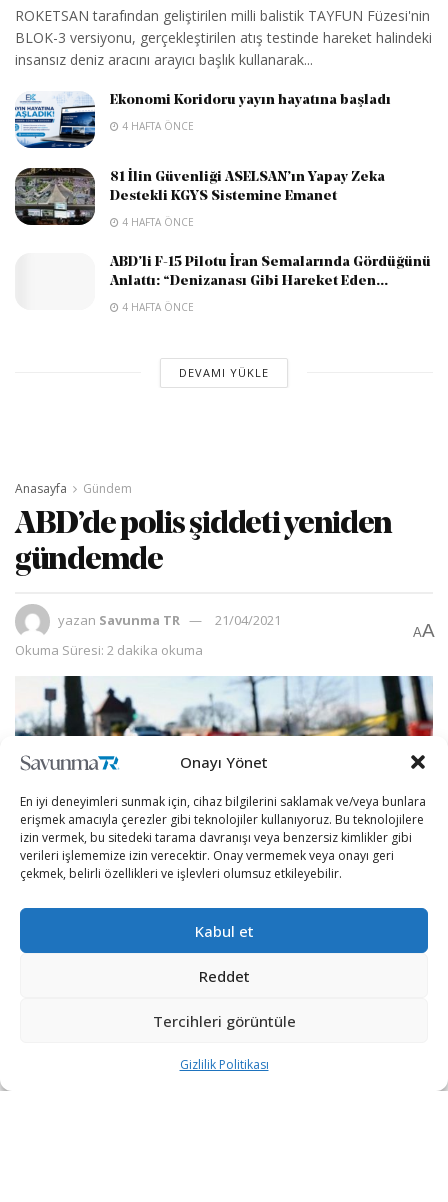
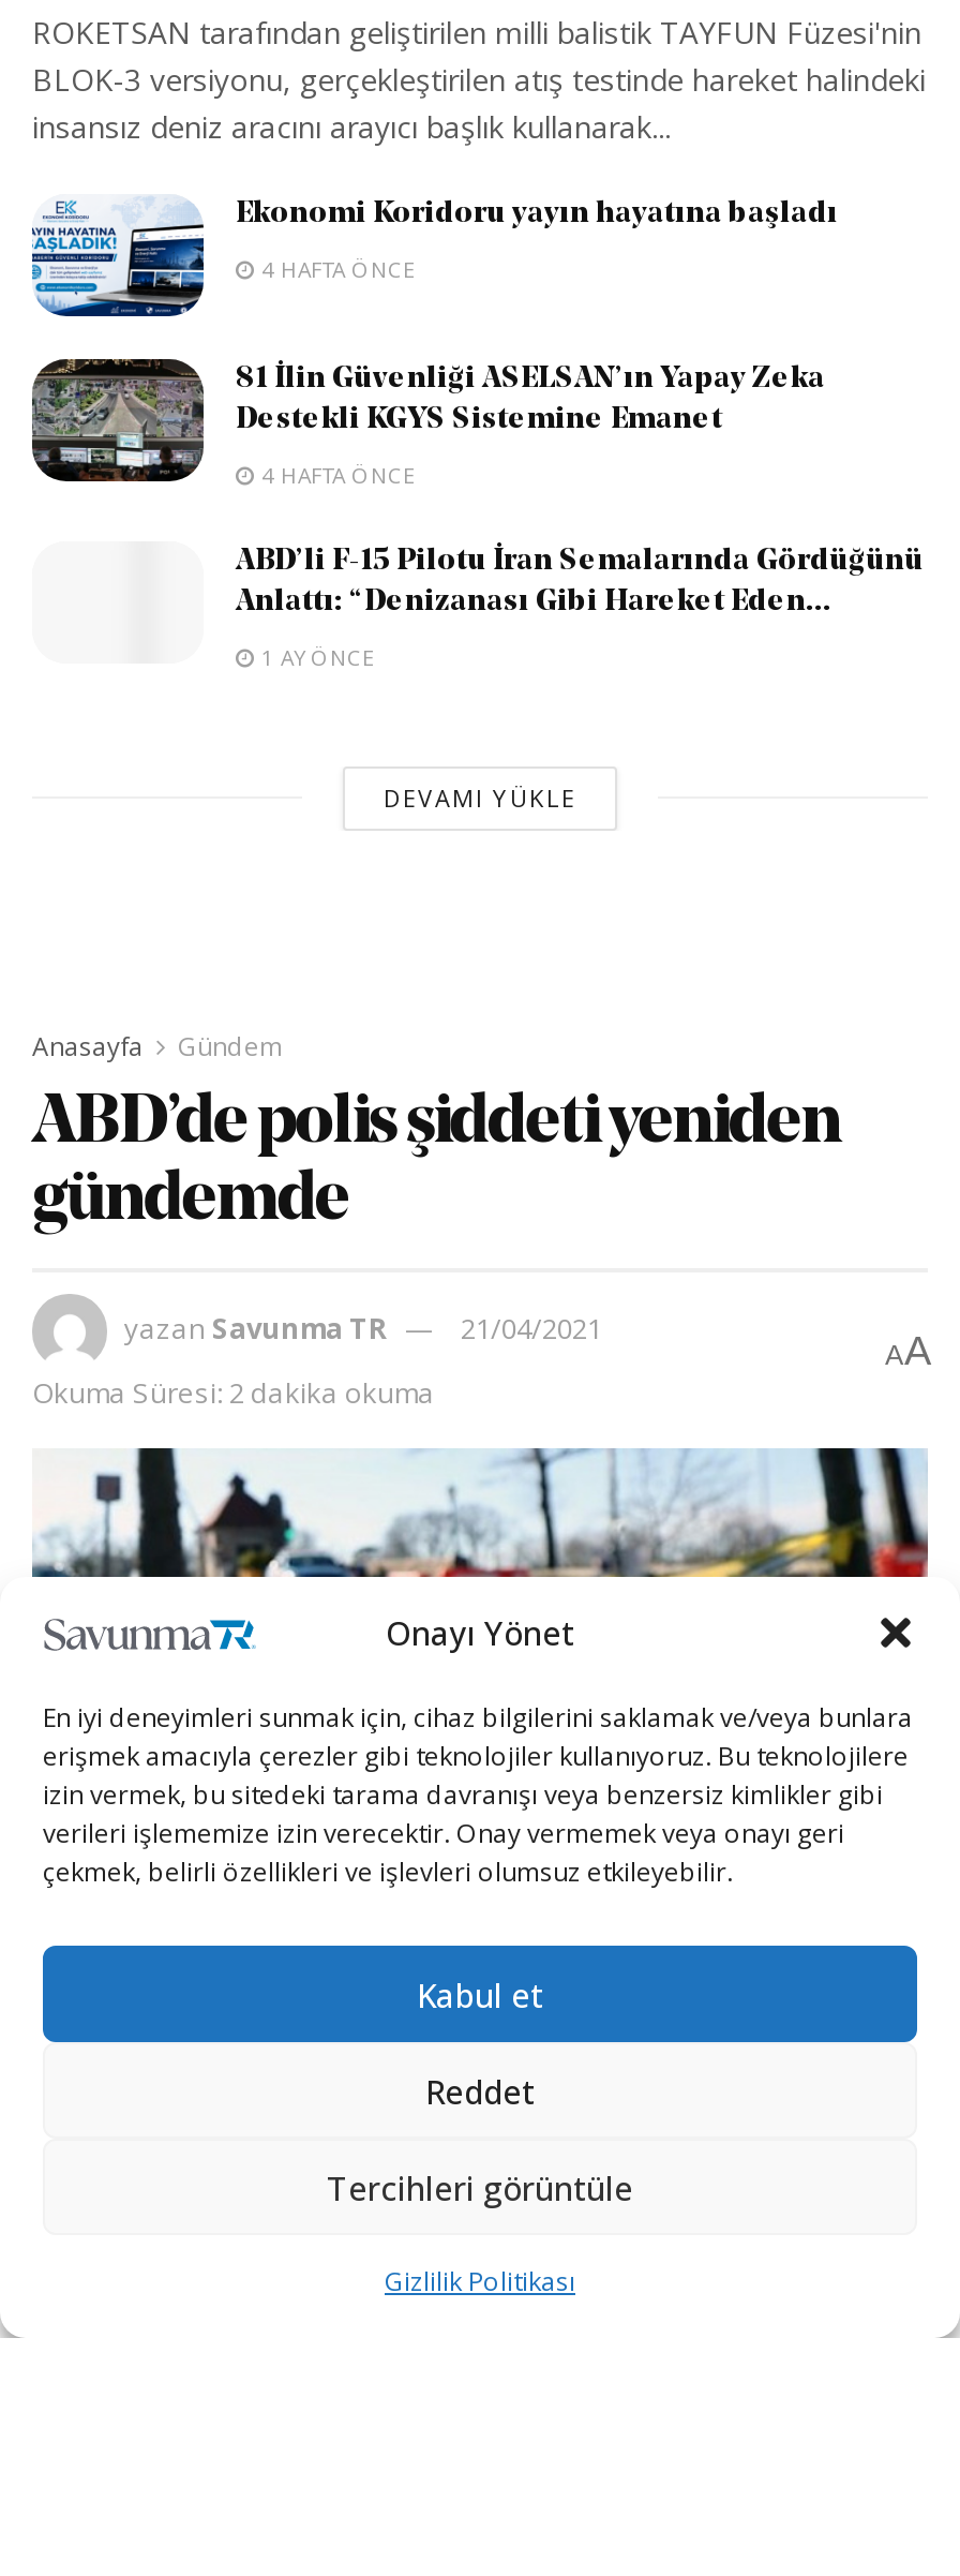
- 4 HAFTA ÖNCE
+ 1 AY ÖNCE
